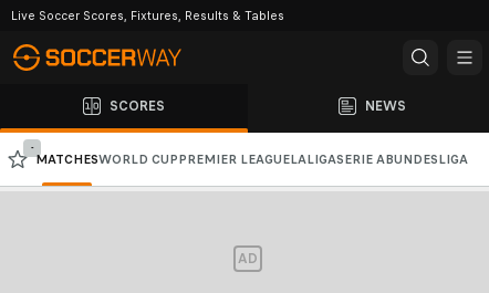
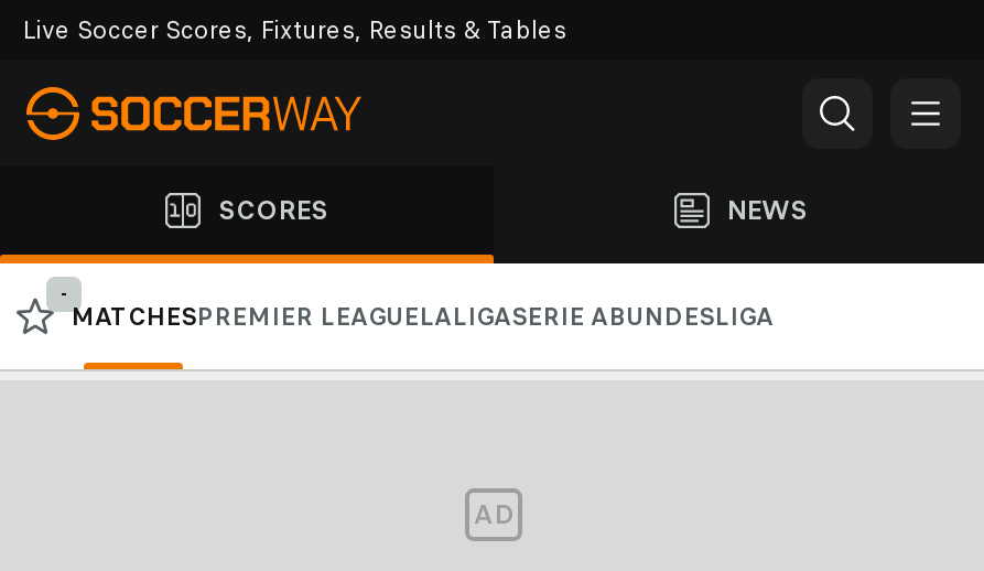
- MATCHESWORLD CUP PREMIER LEAGUELALIGASERIE A BUNDESLIGA
+ MATCHESPREMIER LEAGUELALIGASERIE ABUNDESLIGA
